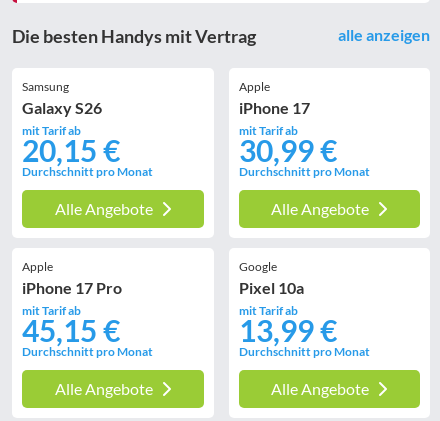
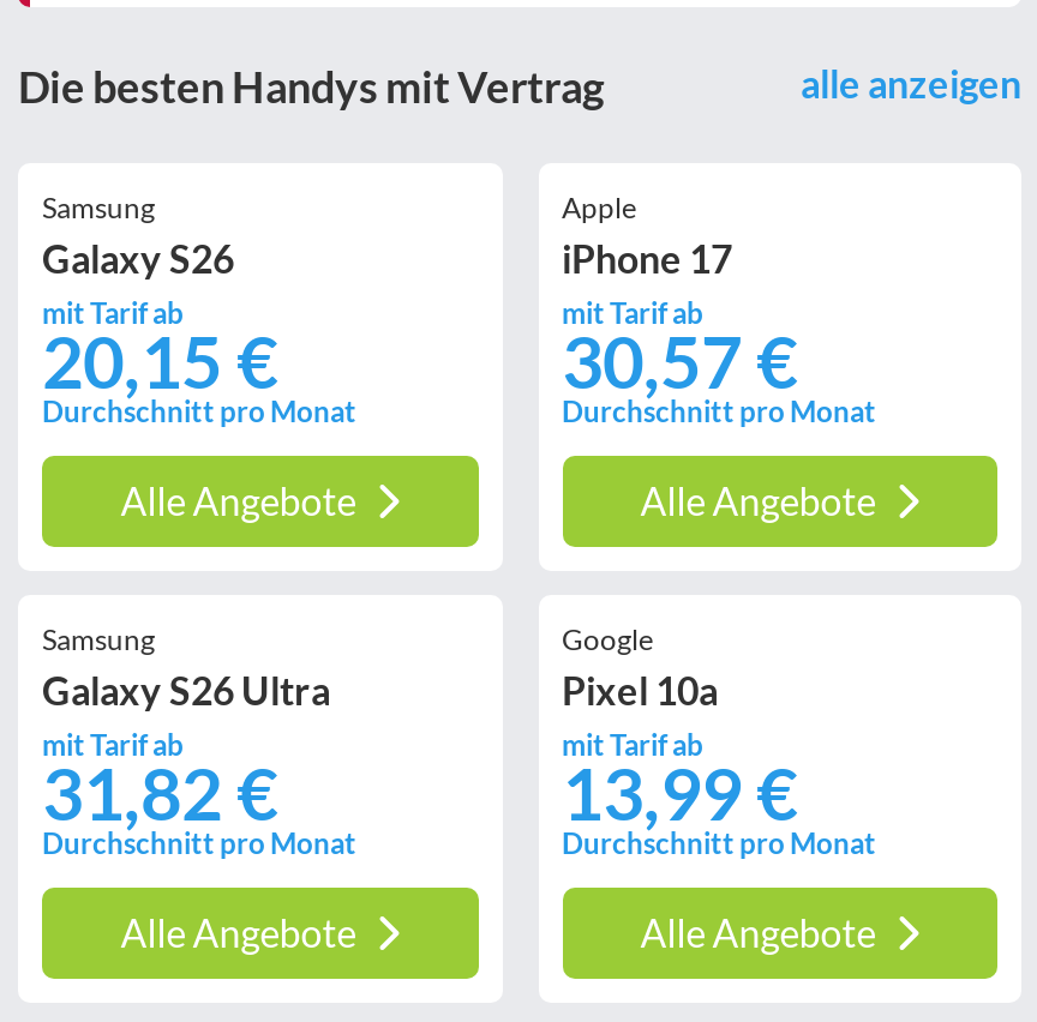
- 30,99 €
+ 30,57 €

- Apple
- iPhone 17 Pro
+ Samsung
+ Galaxy S26 Ultra

- 45,15 €
+ 31,82 €
